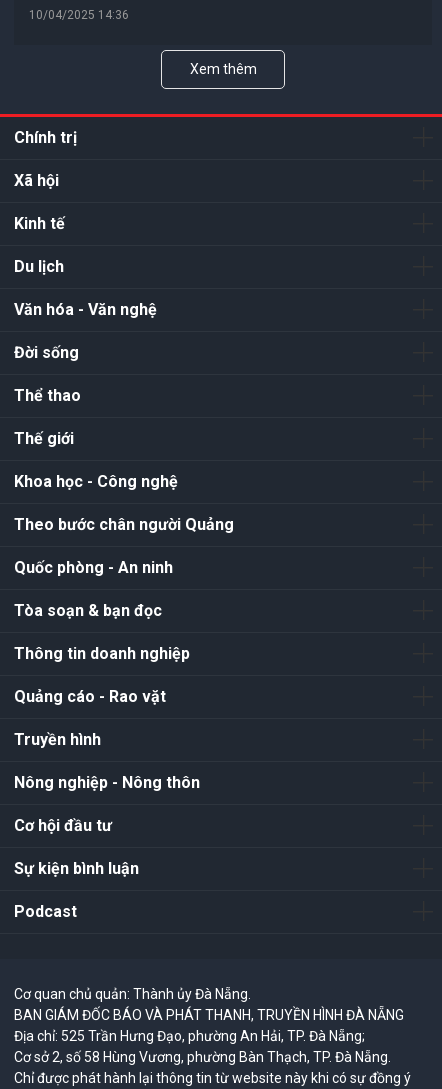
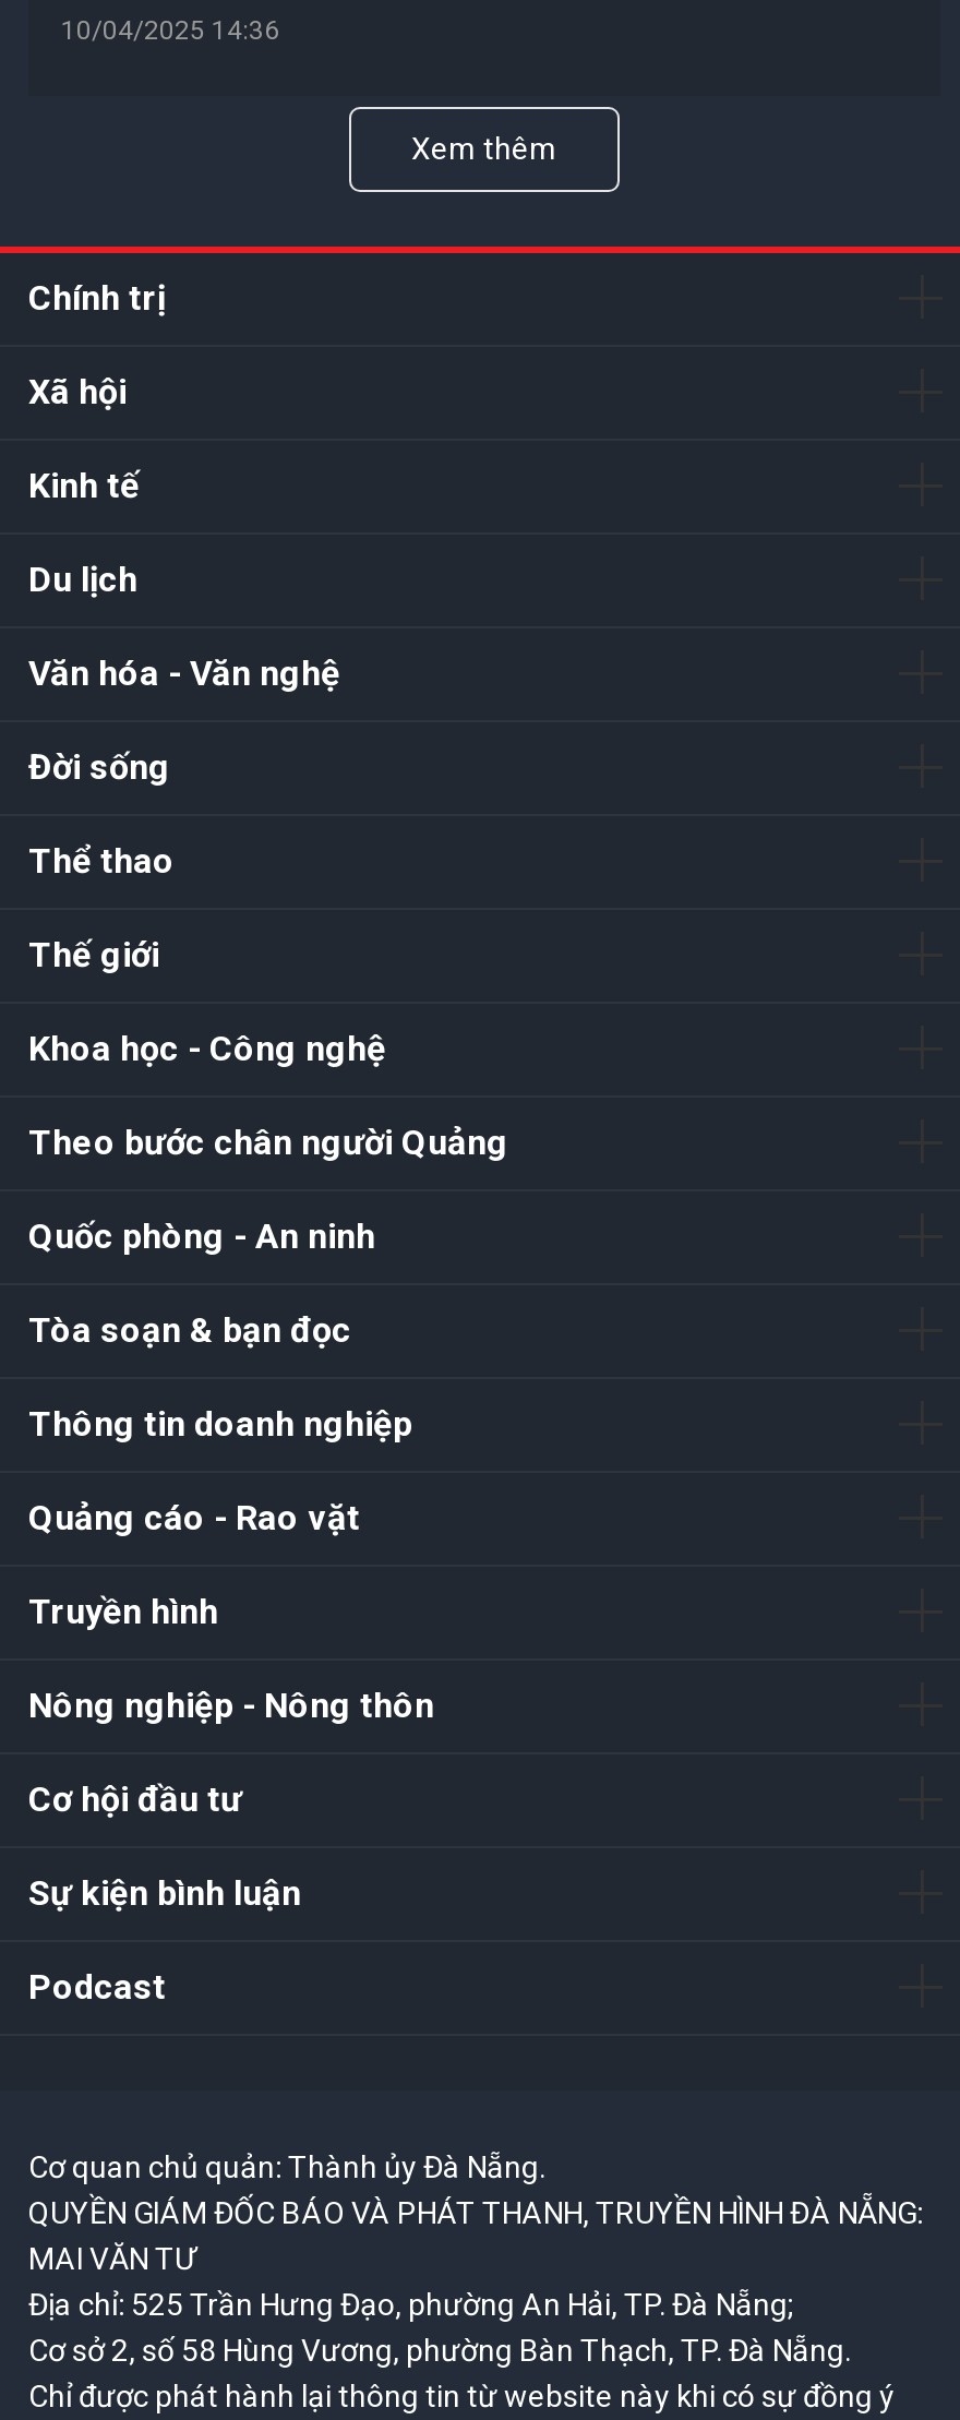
- BAN GIÁM ĐỐC BÁO VÀ PHÁT THANH, TRUYỀN HÌNH ĐÀ NẴNG
+ QUYỀN GIÁM ĐỐC BÁO VÀ PHÁT THANH, TRUYỀN HÌNH ĐÀ NẴNG:
+ MAI VĂN TƯ
